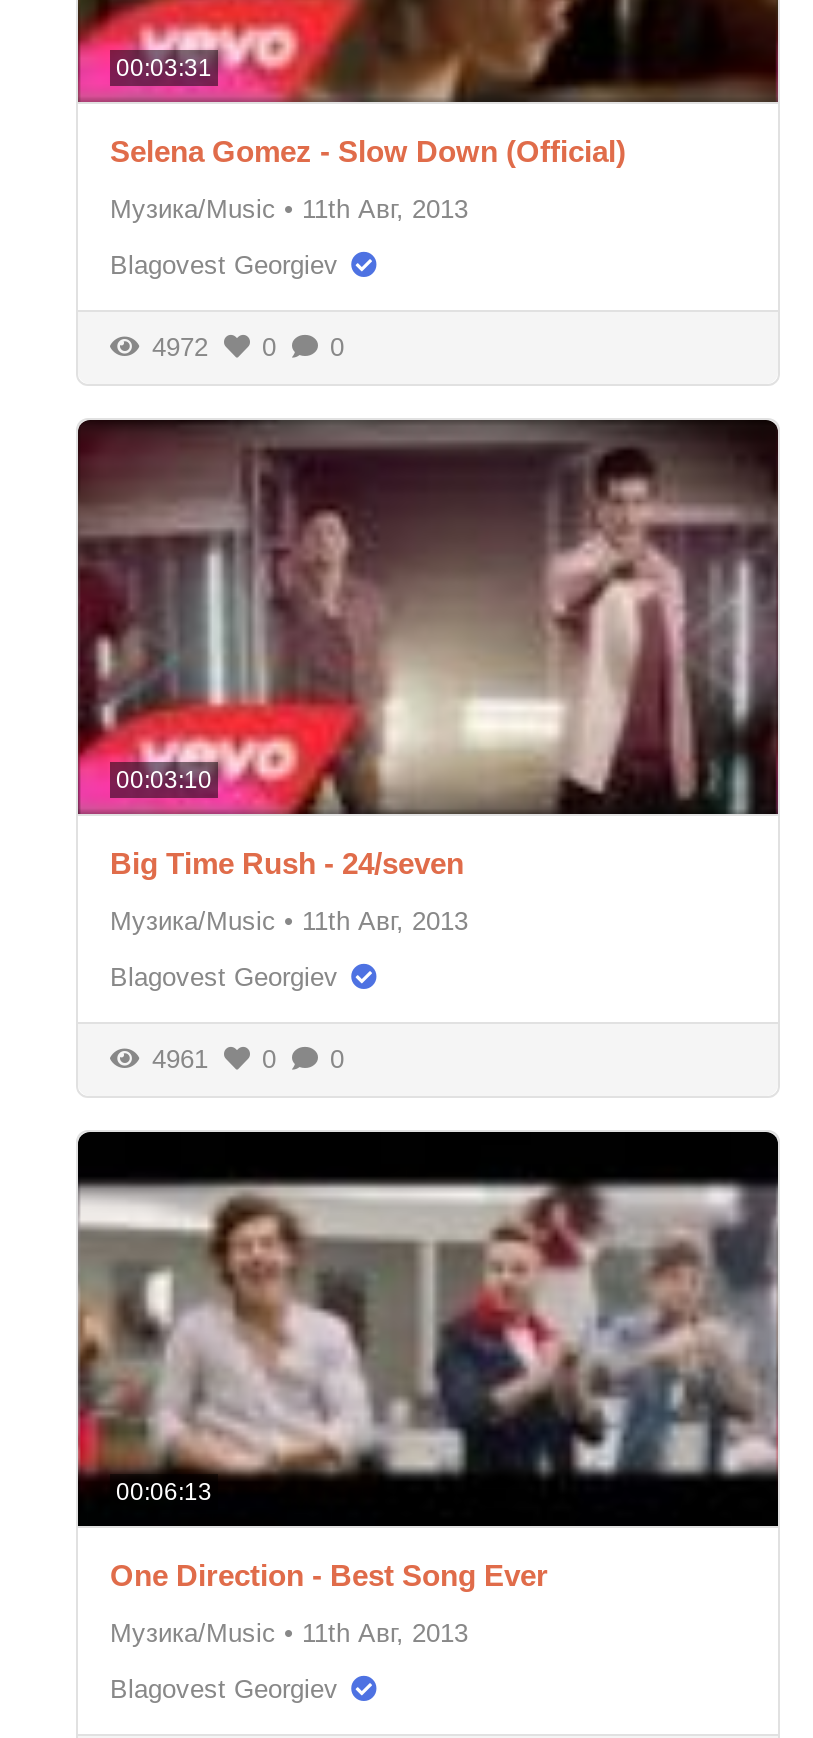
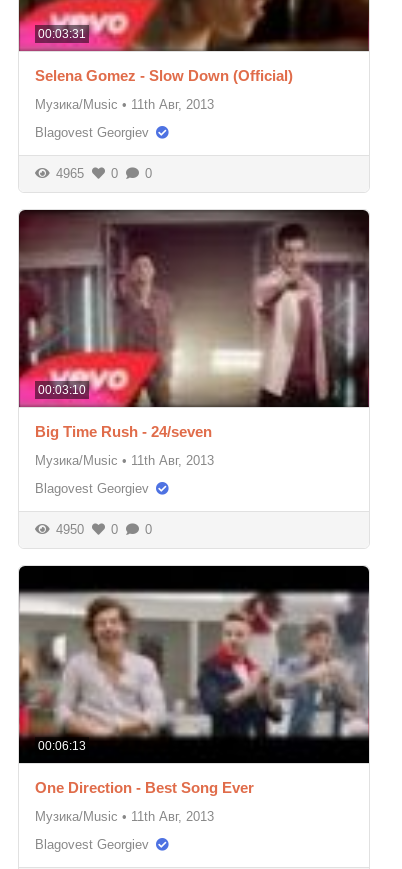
- 4972 0 0
+ 4965 0 0

- 4961 0 0
+ 4950 0 0
